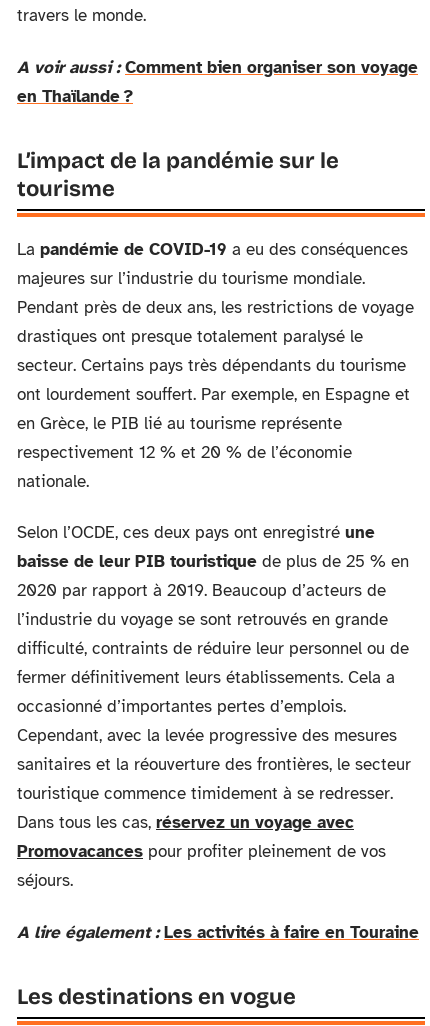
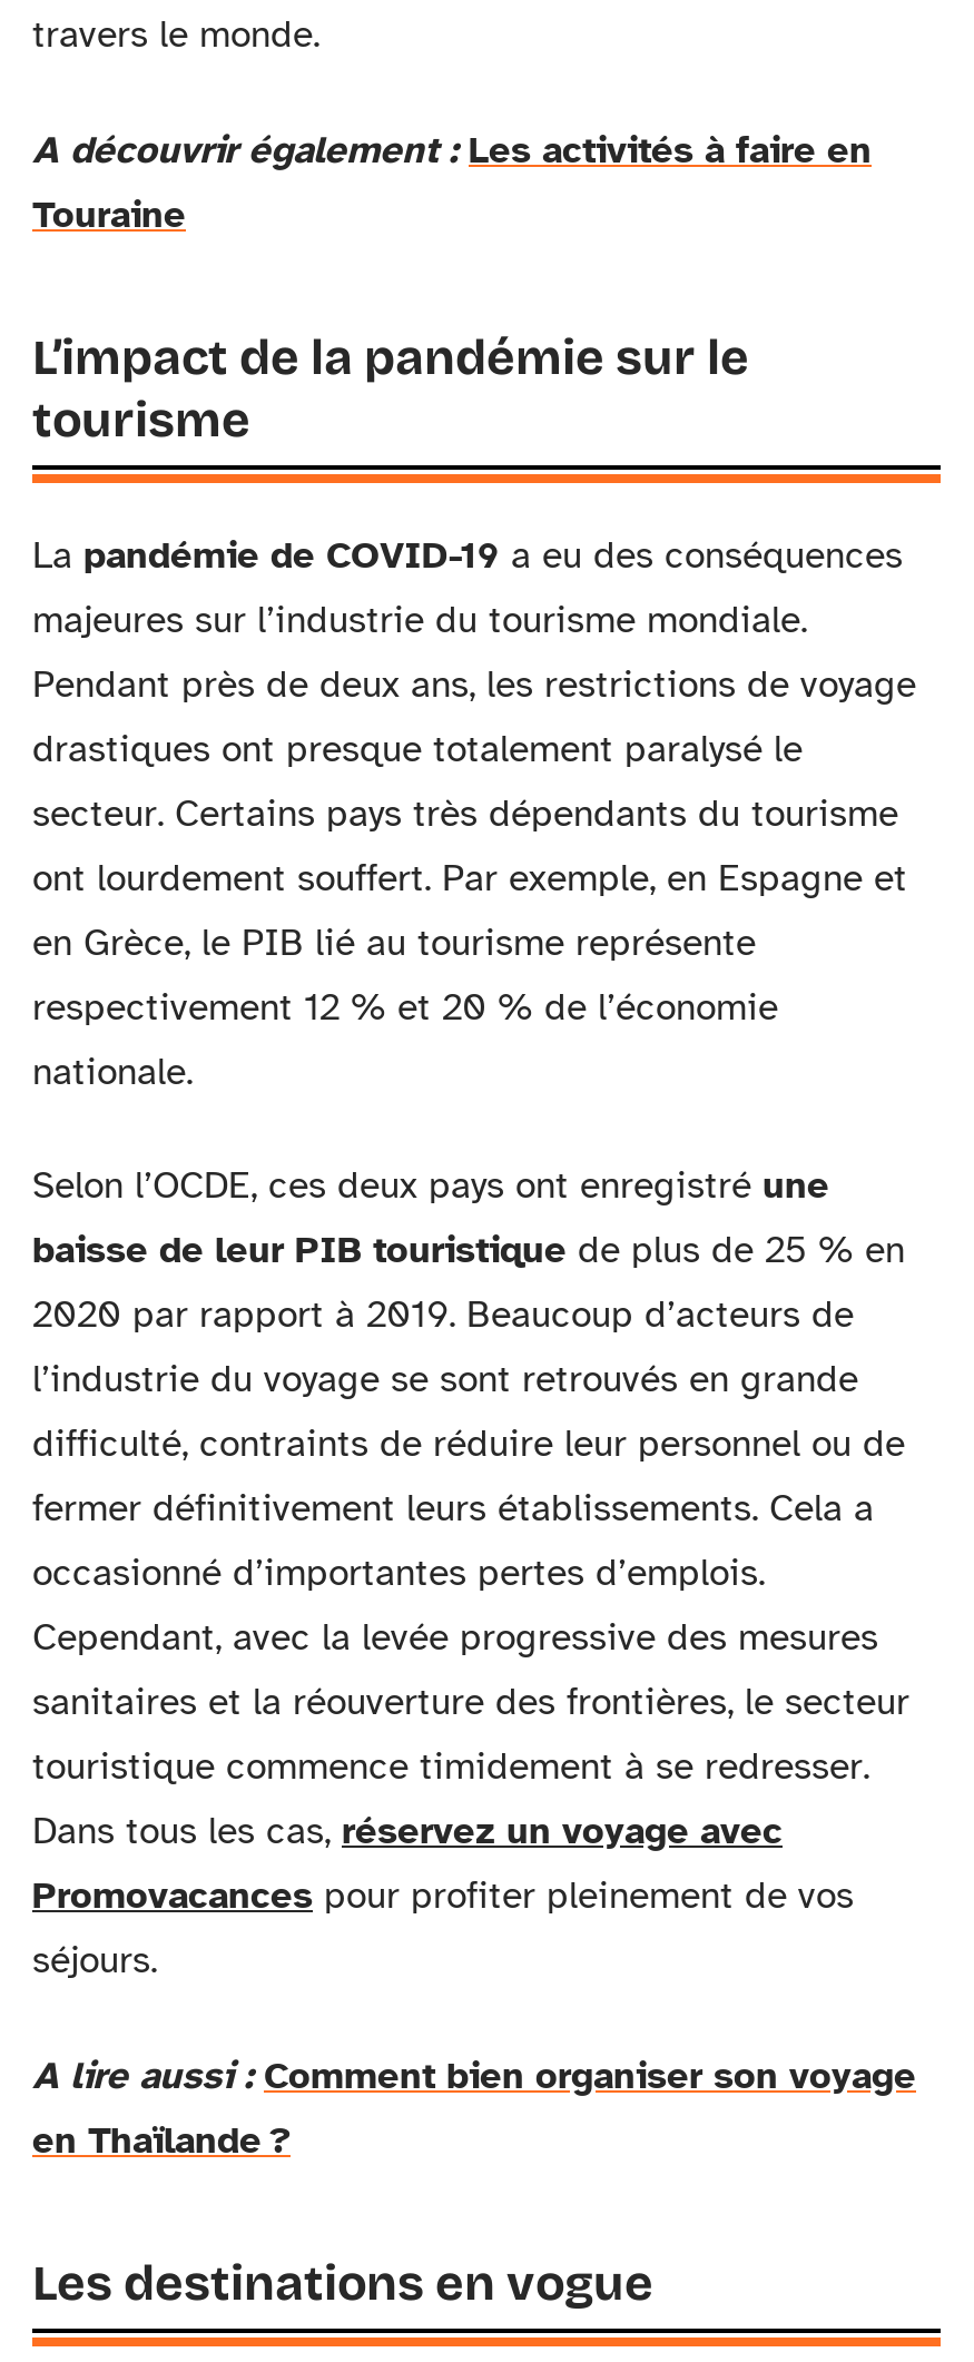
- A voir aussi : Comment bien organiser son voyage
- en Thaïlande ?
+ A découvrir également : Les activités à faire en
+ Touraine

- A lire également : Les activités à faire en Touraine
+ A lire aussi : Comment bien organiser son voyage
+ en Thaïlande ?
